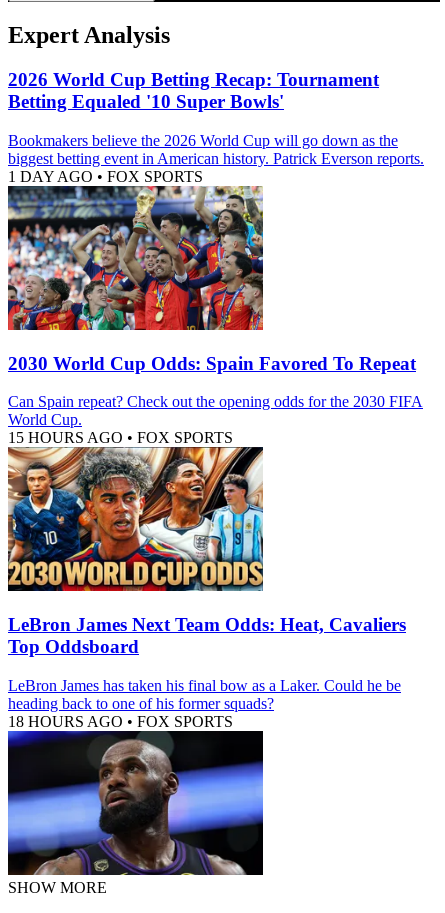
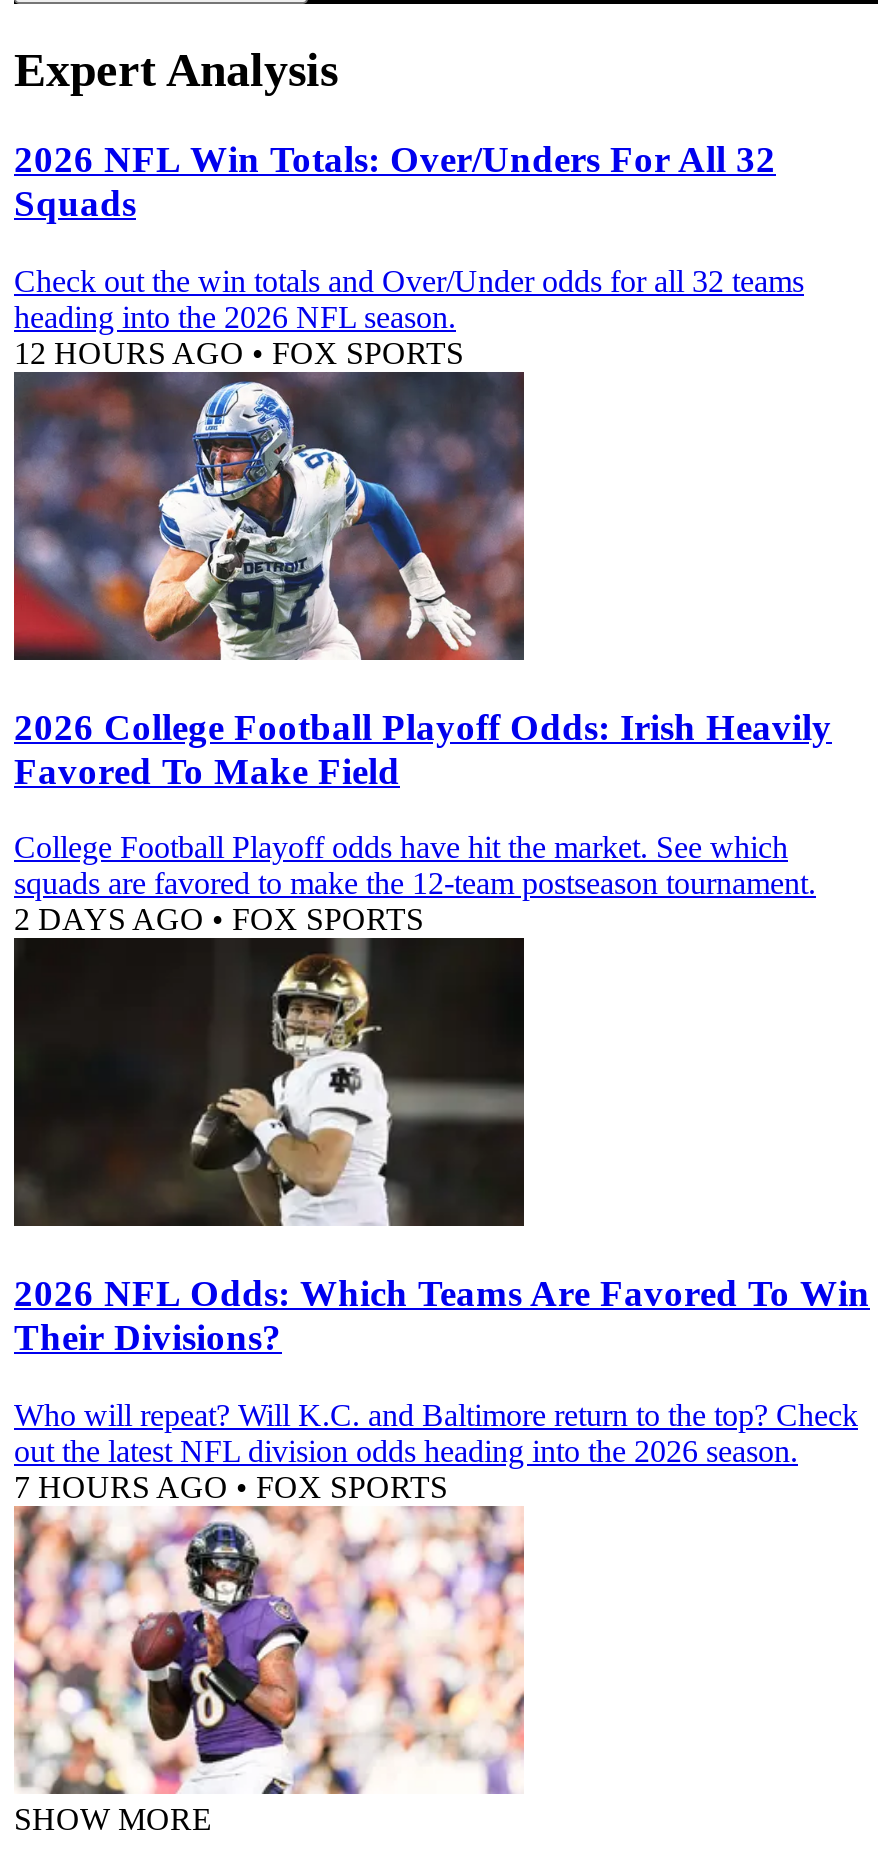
- 2026 World Cup Betting Recap: Tournament
- Betting Equaled '10 Super Bowls'
+ 2026 NFL Win Totals: Over/Unders For All 32
+ Squads

- Bookmakers believe the 2026 World Cup will go down as the
- biggest betting event in American history. Patrick Everson reports.
- 1 DAY AGO • FOX SPORTS
+ Check out the win totals and Over/Under odds for all 32 teams
+ heading into the 2026 NFL season.
+ 12 HOURS AGO • FOX SPORTS

- [image]
- 2030 World Cup Odds: Spain Favored To Repeat
+ [image]
+ 2026 College Football Playoff Odds: Irish Heavily
+ Favored To Make Field

- Can Spain repeat? Check out the opening odds for the 2030 FIFA
- World Cup.
- 15 HOURS AGO • FOX SPORTS
+ College Football Playoff odds have hit the market. See which
+ squads are favored to make the 12-team postseason tournament.
+ 2 DAYS AGO • FOX SPORTS

- [image]
- LeBron James Next Team Odds: Heat, Cavaliers
- Top Oddsboard
+ [image]
+ 2026 NFL Odds: Which Teams Are Favored To Win
+ Their Divisions?

- LeBron James has taken his final bow as a Laker. Could he be
- heading back to one of his former squads?
- 18 HOURS AGO • FOX SPORTS
+ Who will repeat? Will K.C. and Baltimore return to the top? Check
+ out the latest NFL division odds heading into the 2026 season.
+ 7 HOURS AGO • FOX SPORTS

- [image]
+ [image]
